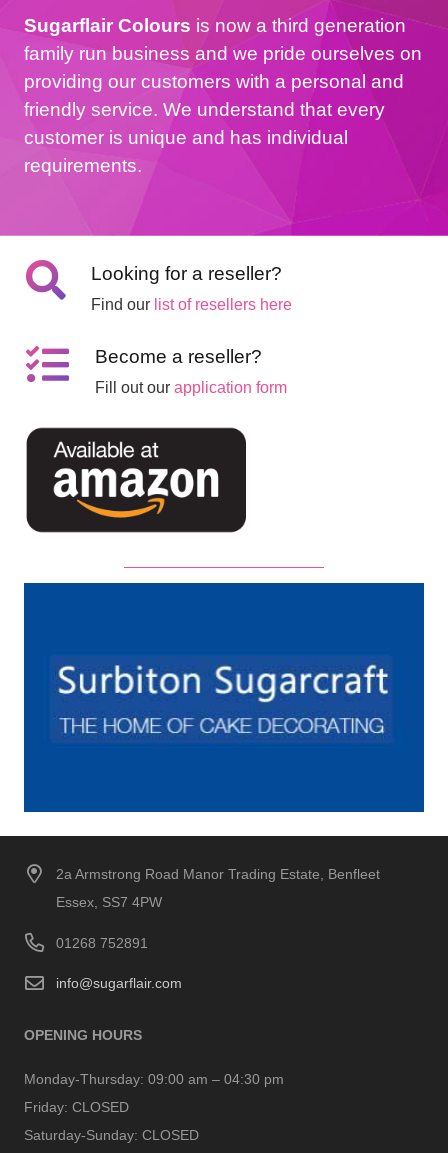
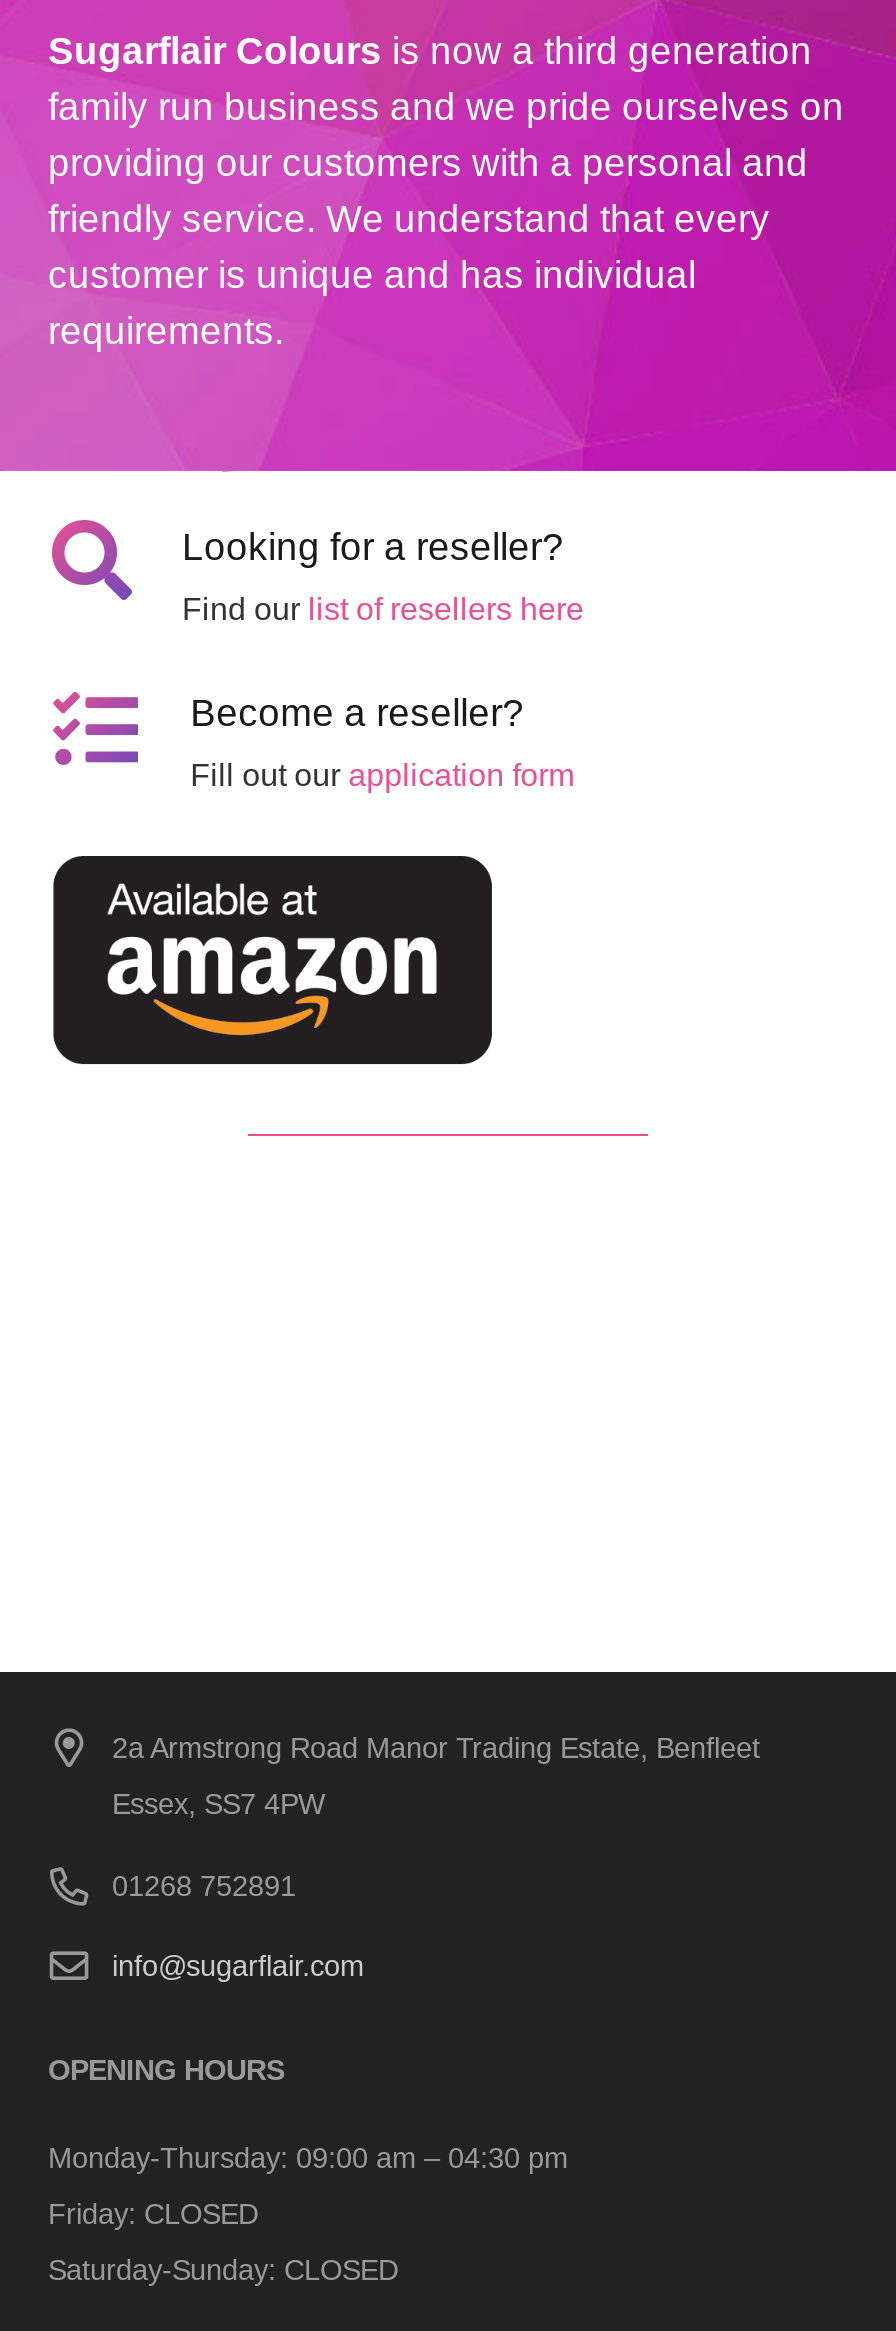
- [image]
